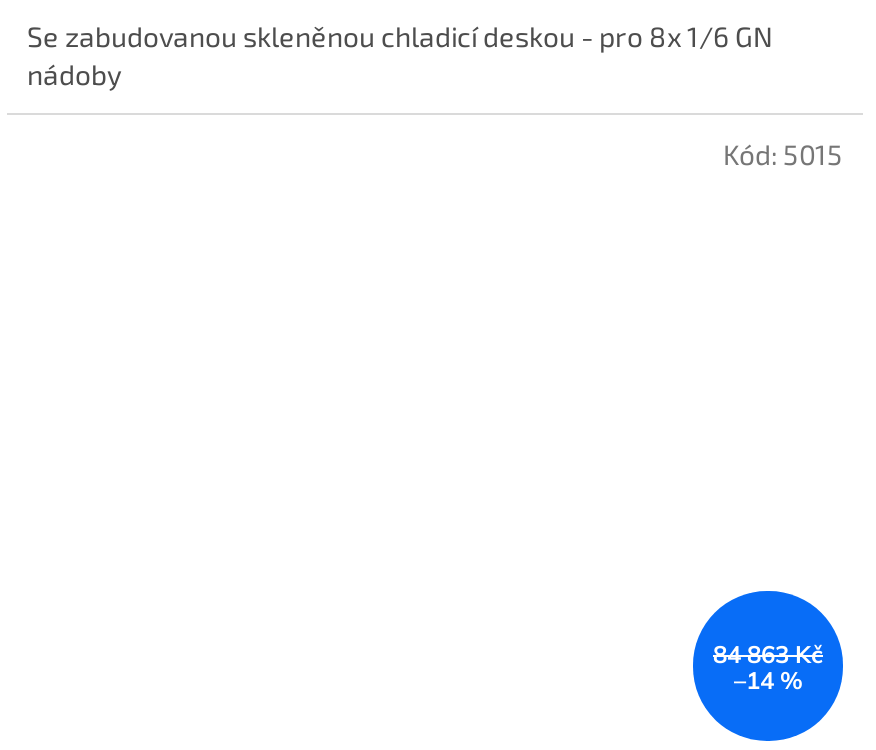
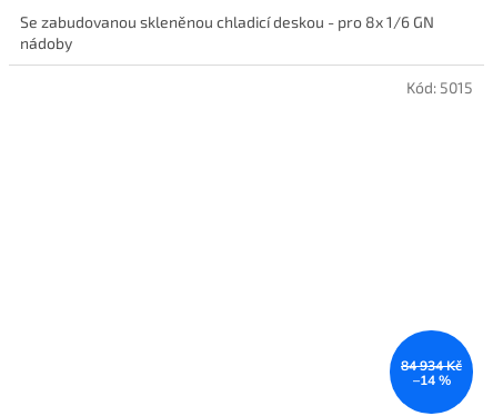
- 84 863 Kč
+ 84 934 Kč
